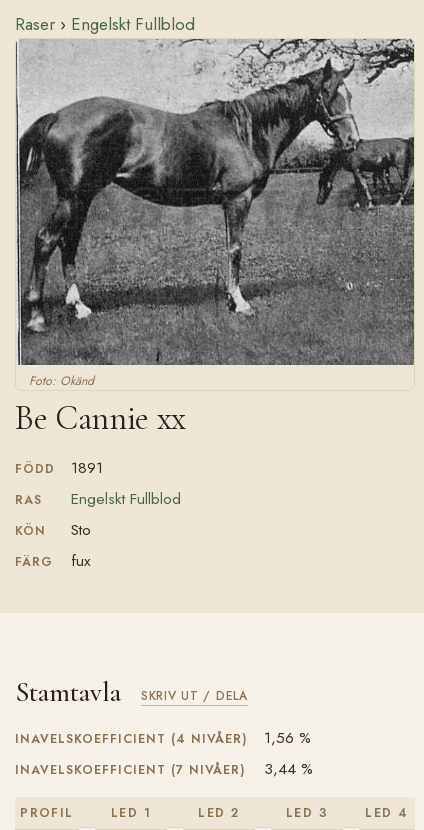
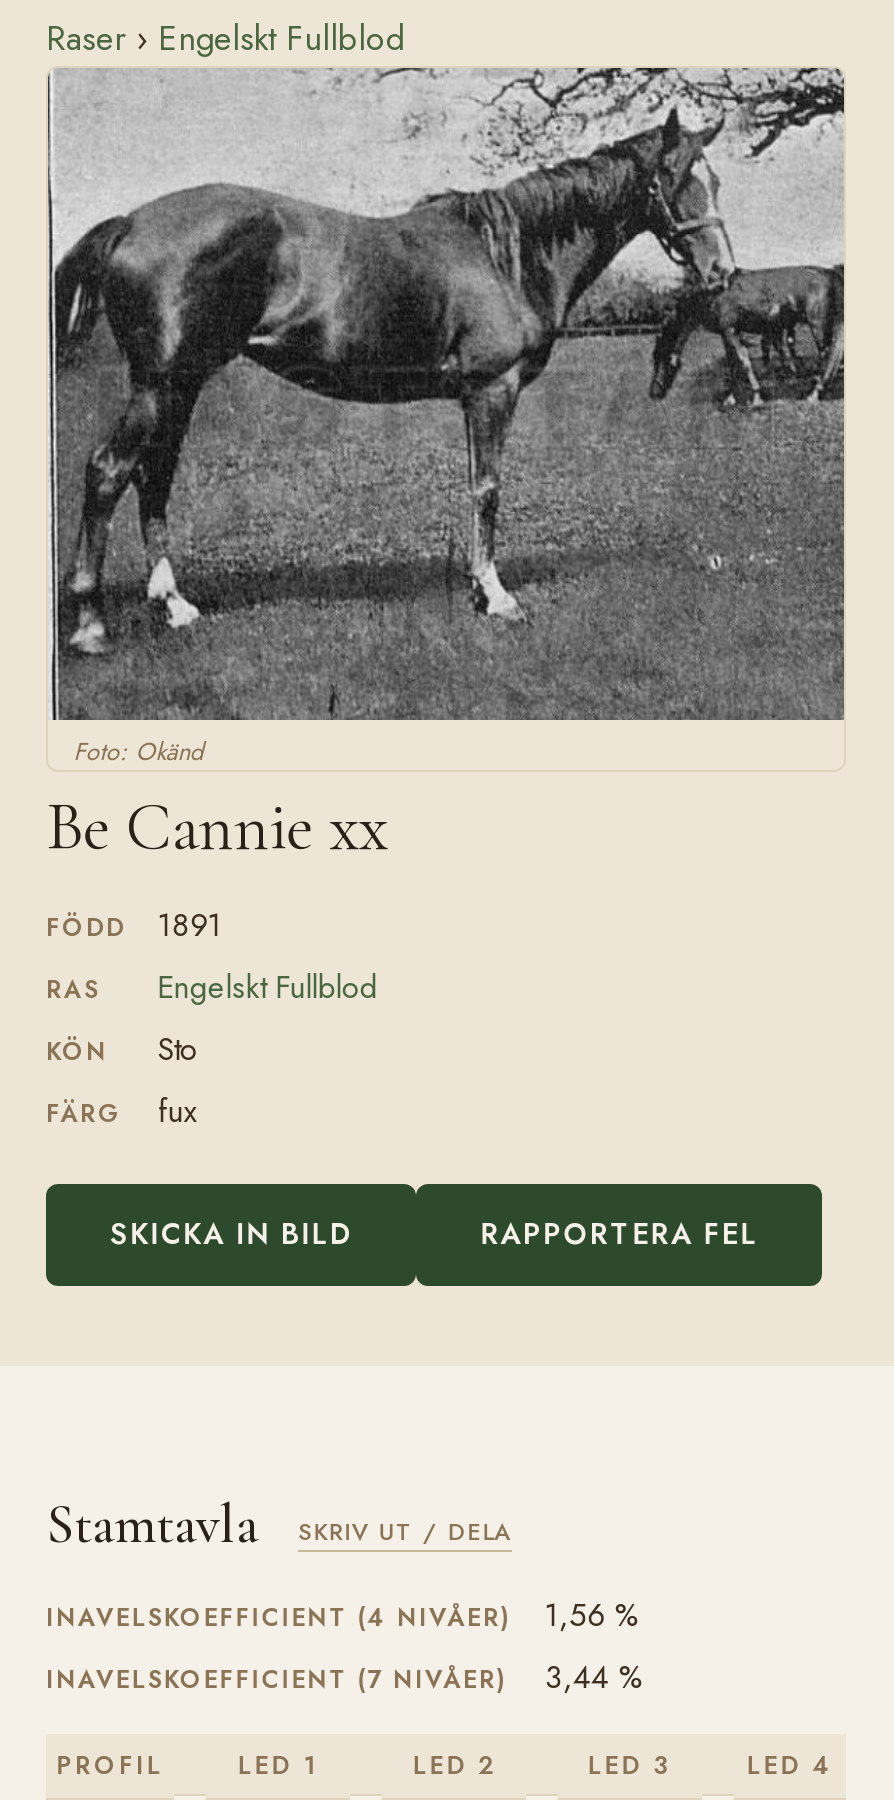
+ SKICKA IN BILD
+ RAPPORTERA FEL
